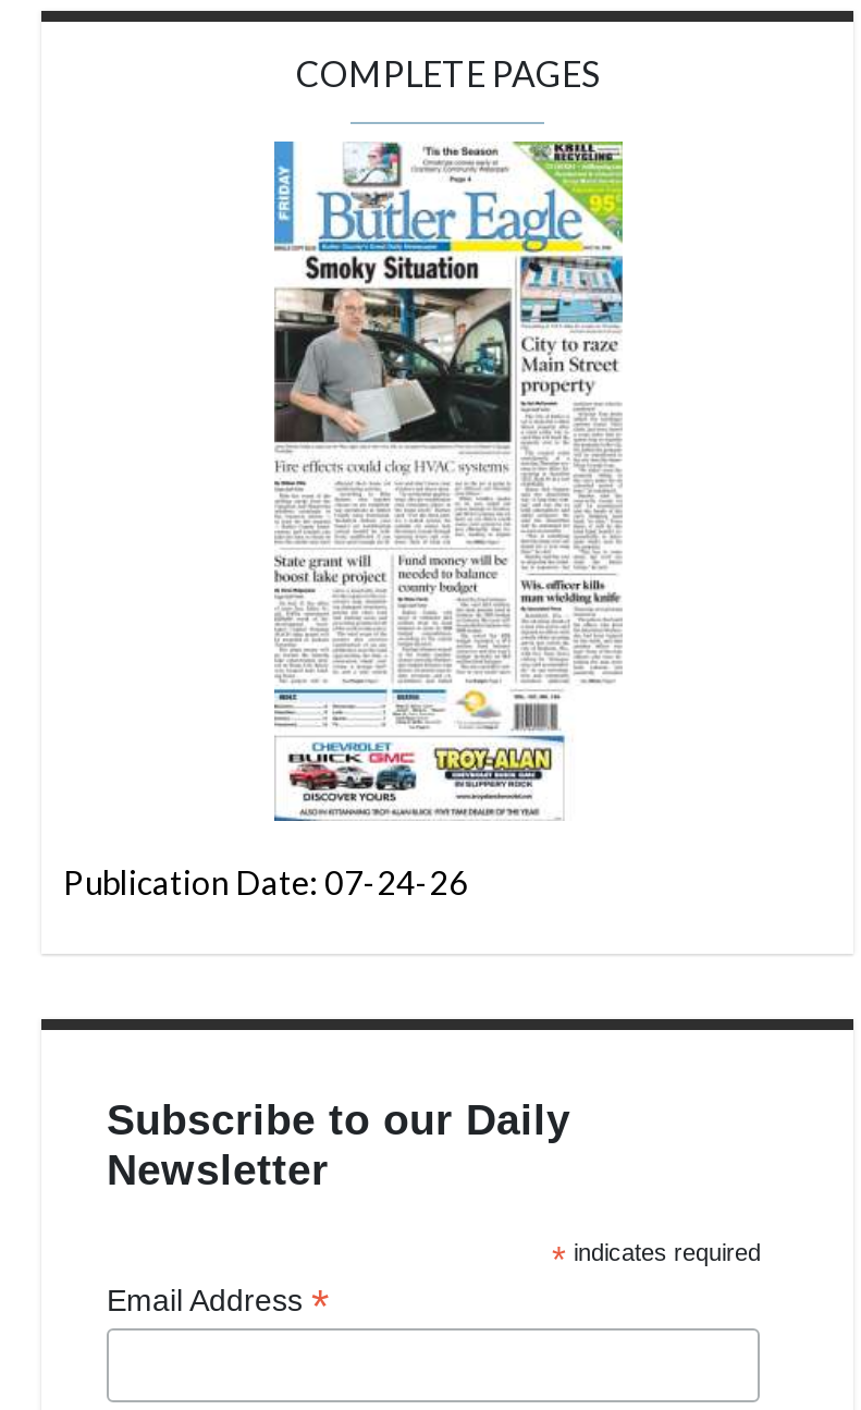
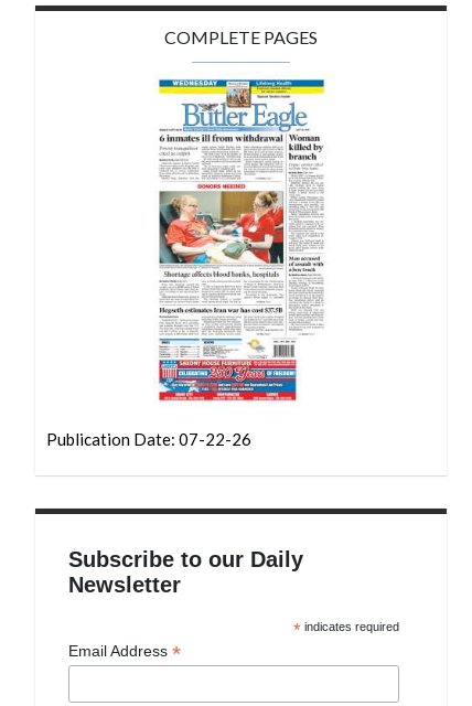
- [image]
- Publication Date: 07-24-26
+ [image]
+ Publication Date: 07-22-26
